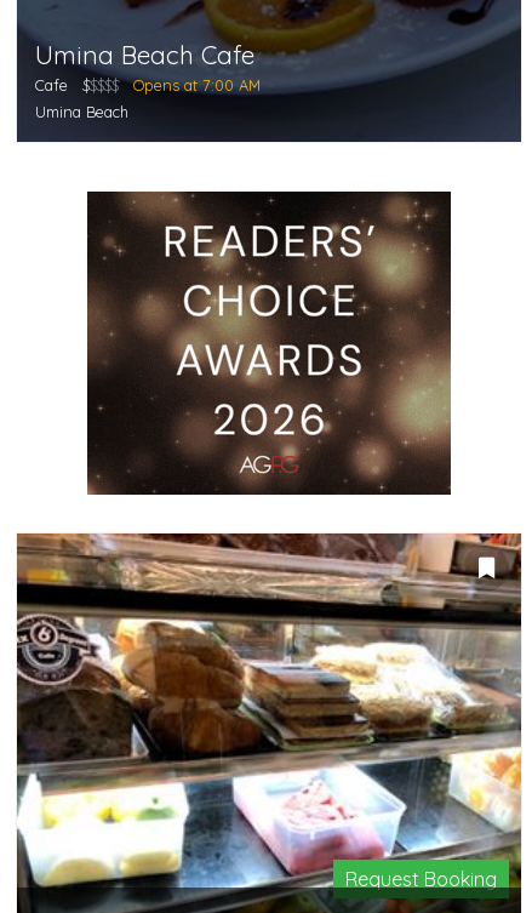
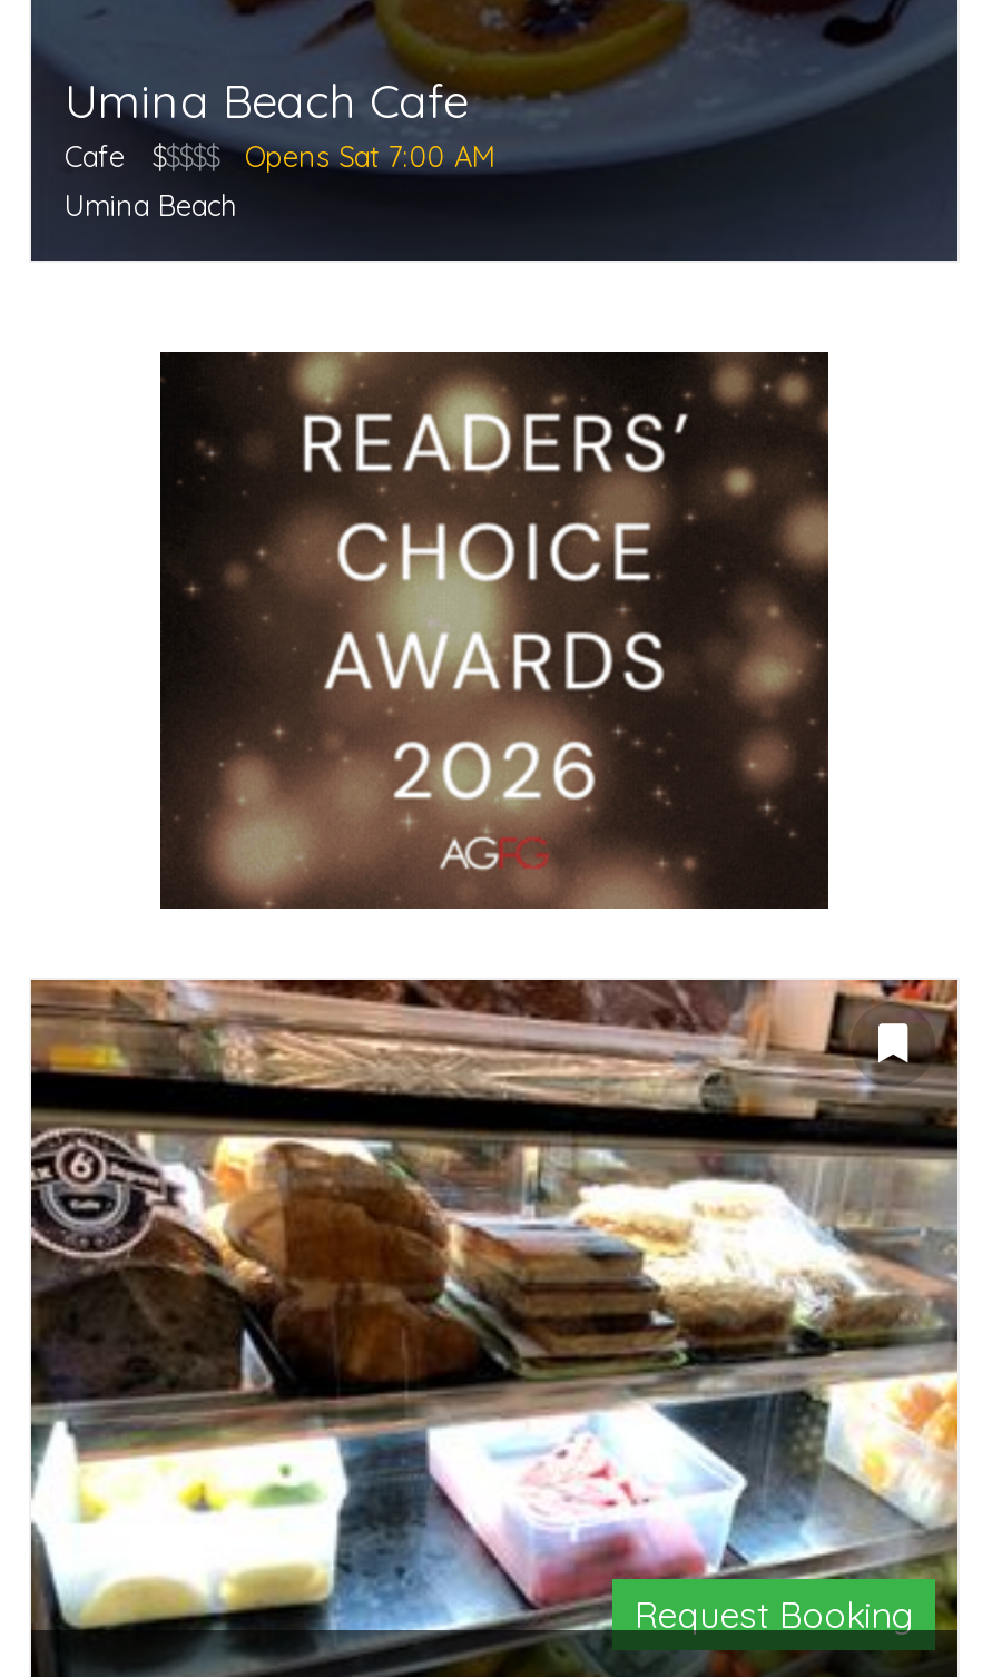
- Opens at 7:00 AM
+ Opens Sat 7:00 AM

- [image]
+ [image]
